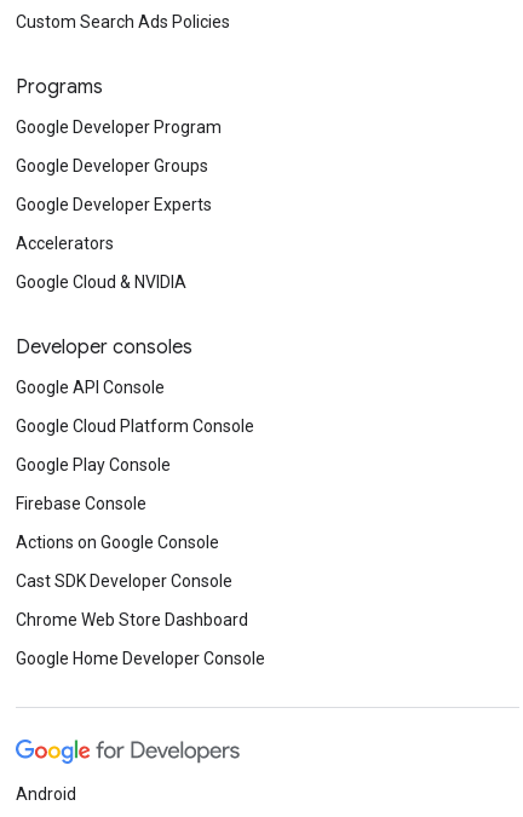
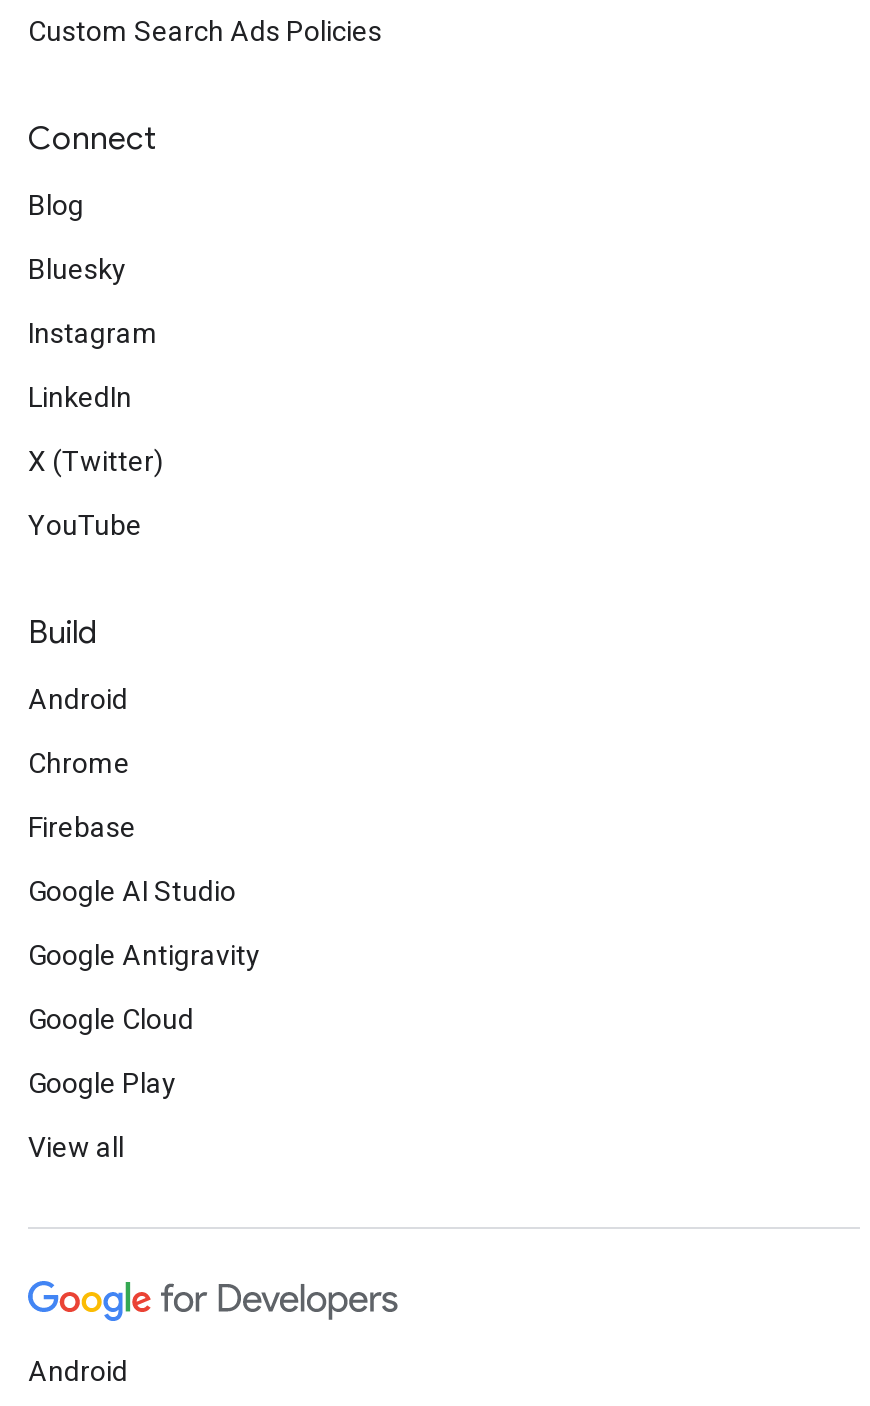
- Programs
- Google Developer Program
- Google Developer Groups
- Google Developer Experts
- Accelerators
- Google Cloud & NVIDIA
- Developer consoles
- Google API Console
- Google Cloud Platform Console
- Google Play Console
- Firebase Console
- Actions on Google Console
- Cast SDK Developer Console
- Chrome Web Store Dashboard
- Google Home Developer Console
+ Connect
+ Blog
+ Bluesky
+ Instagram
+ LinkedIn
+ X (Twitter)
+ YouTube
+ Build
+ Android
+ Chrome
+ Firebase
+ Google AI Studio
+ Google Antigravity
+ Google Cloud
+ Google Play
+ View all
